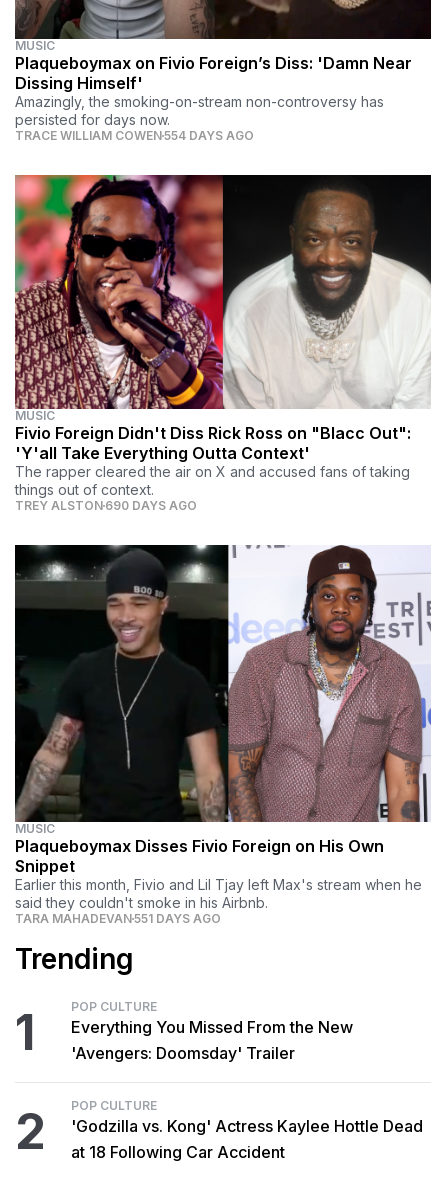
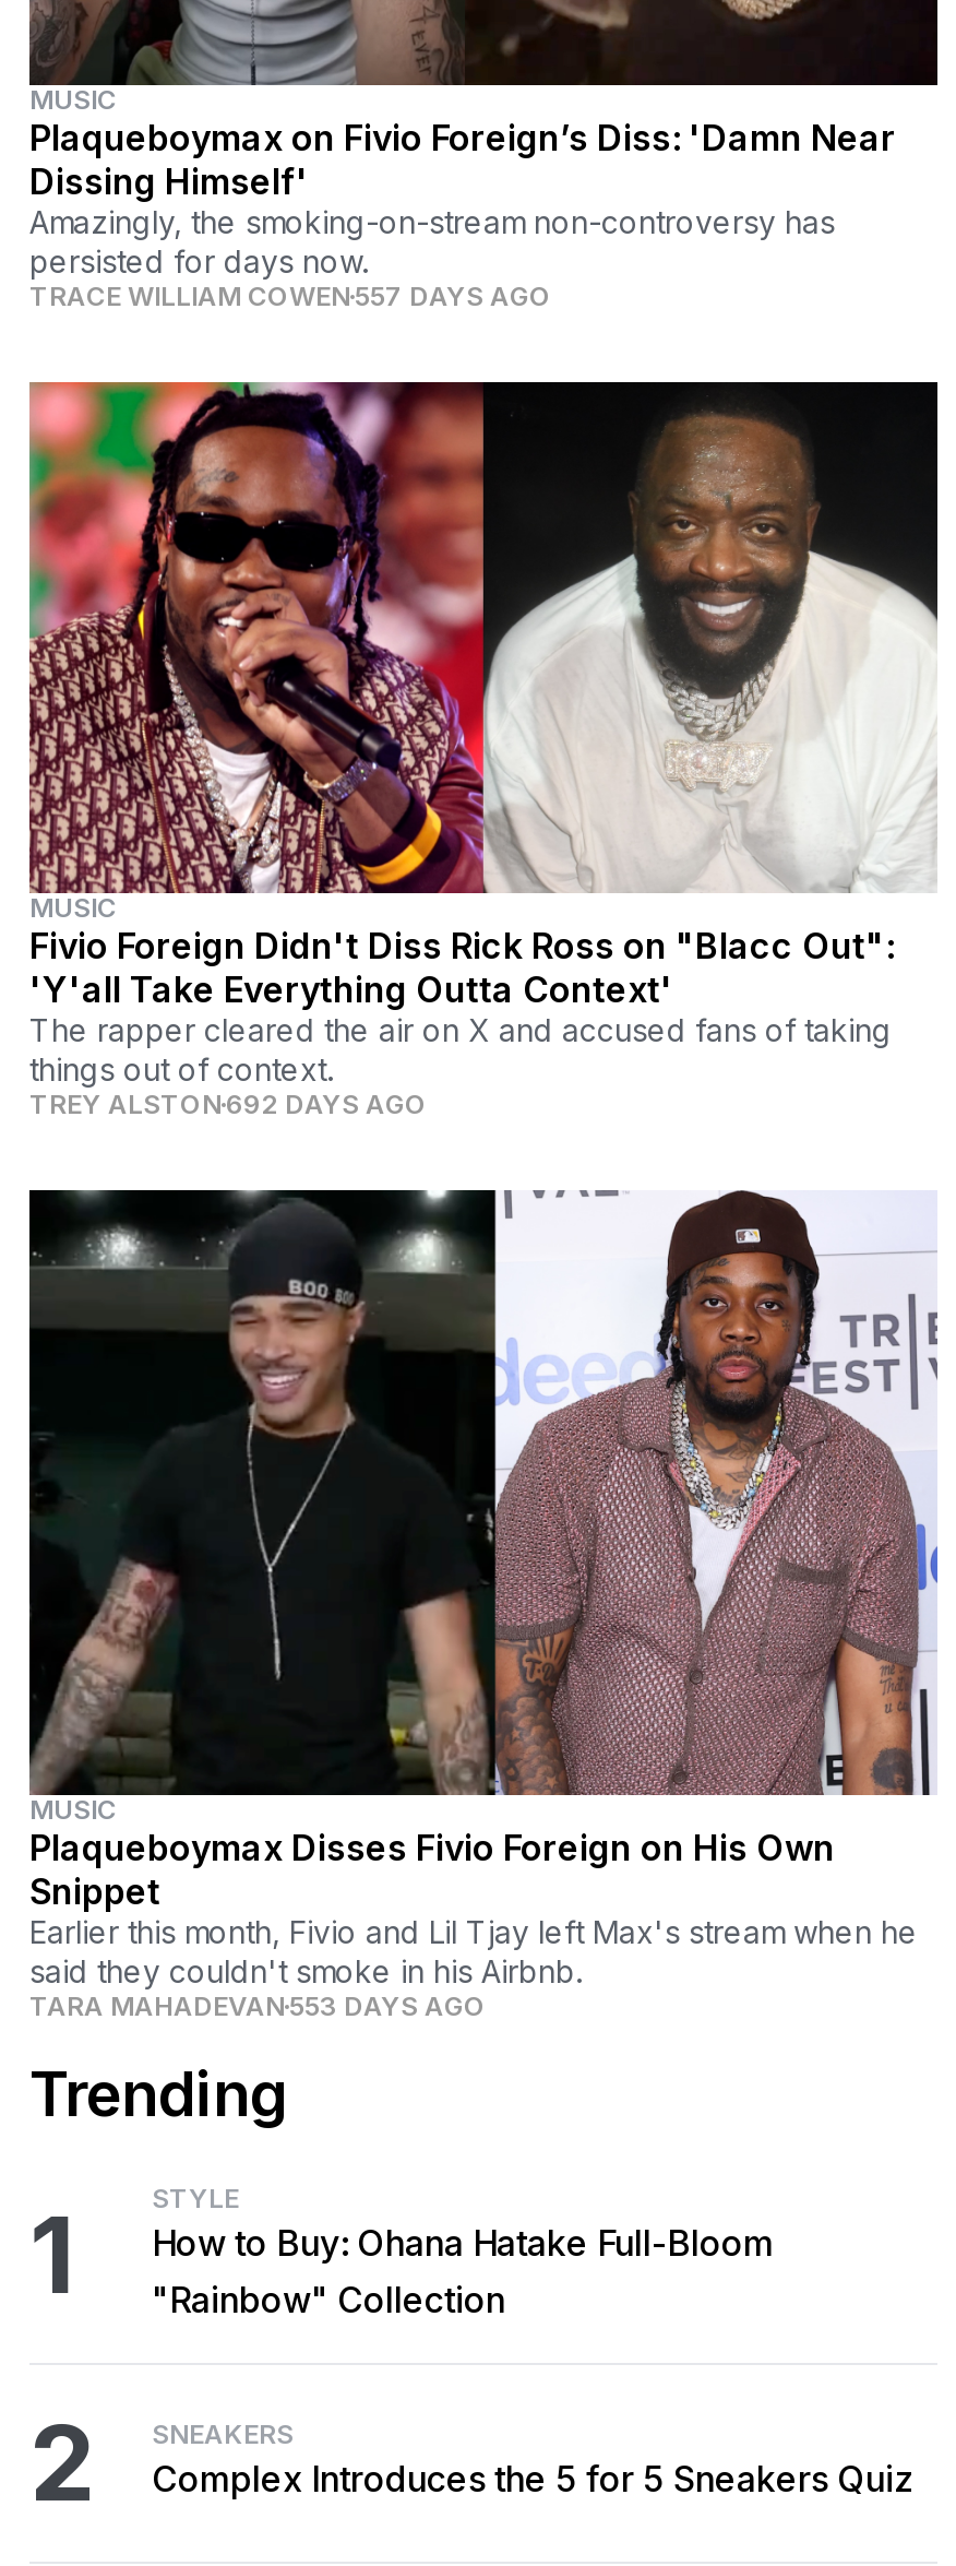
- TRACE WILLIAM COWEN 554 DAYS AGO
+ TRACE WILLIAM COWEN 557 DAYS AGO

- TREY ALSTON 690 DAYS AGO
+ TREY ALSTON 692 DAYS AGO

- TARA MAHADEVAN 551 DAYS AGO
+ TARA MAHADEVAN 553 DAYS AGO

- POP CULTURE
- Everything You Missed From the New
- 'Avengers: Doomsday' Trailer
+ STYLE
+ How to Buy: Ohana Hatake Full-Bloom
+ "Rainbow" Collection

- POP CULTURE
- 'Godzilla vs. Kong' Actress Kaylee Hottle Dead
- at 18 Following Car Accident
+ SNEAKERS
+ Complex Introduces the 5 for 5 Sneakers Quiz
